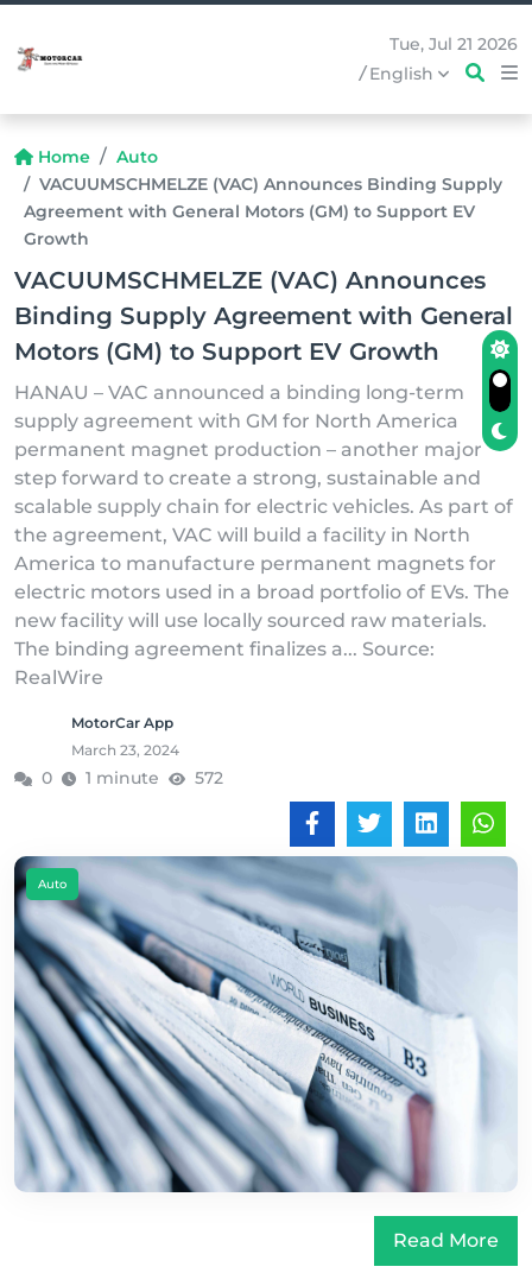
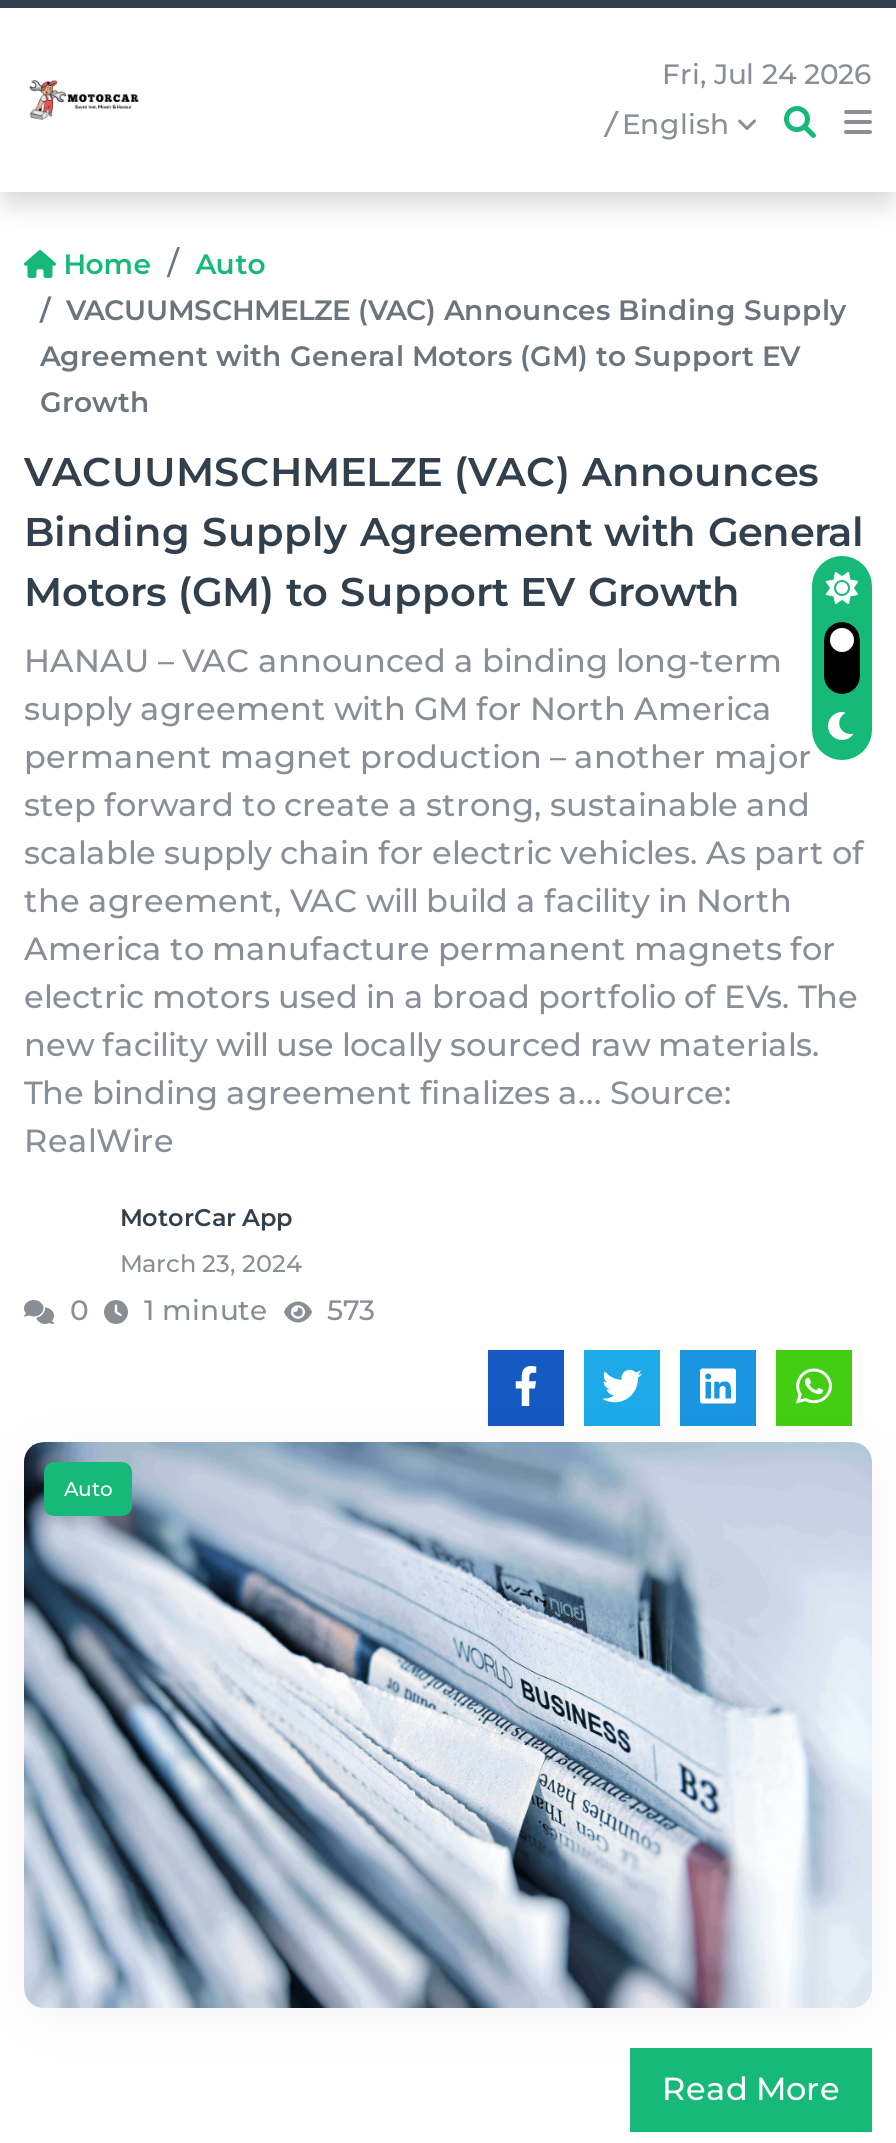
- Tue, Jul 21 2026
+ Fri, Jul 24 2026

- 572
+ 573
